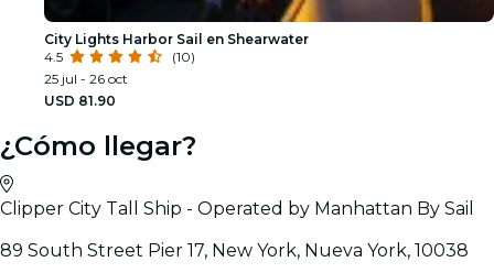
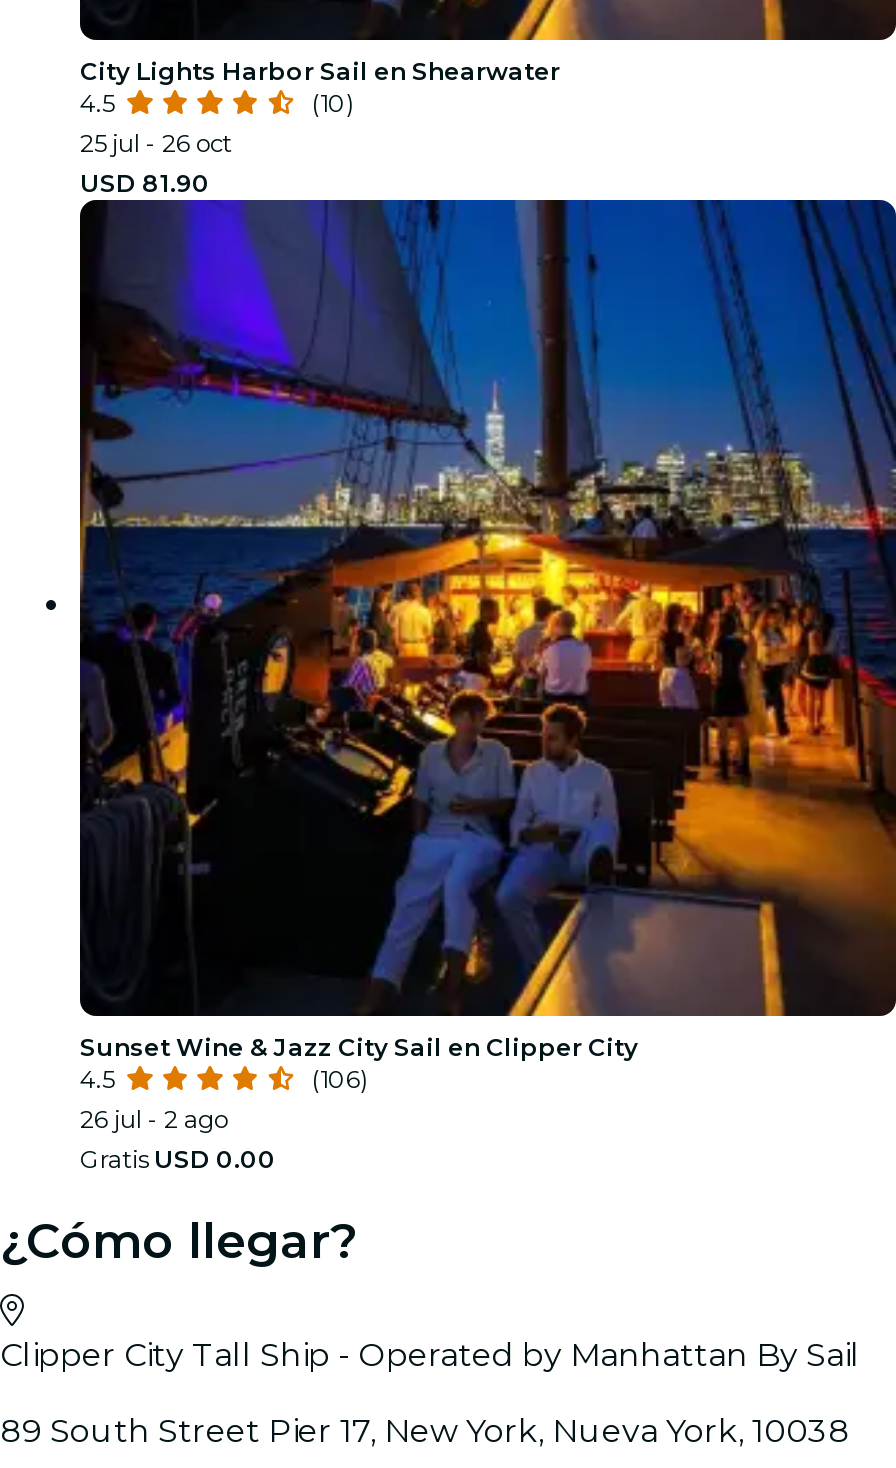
+ [image]
+ Sunset Wine & Jazz City Sail en Clipper City
+ 4.5
+ (106)
+ 26 jul - 2 ago
+ Gratis USD 0.00
